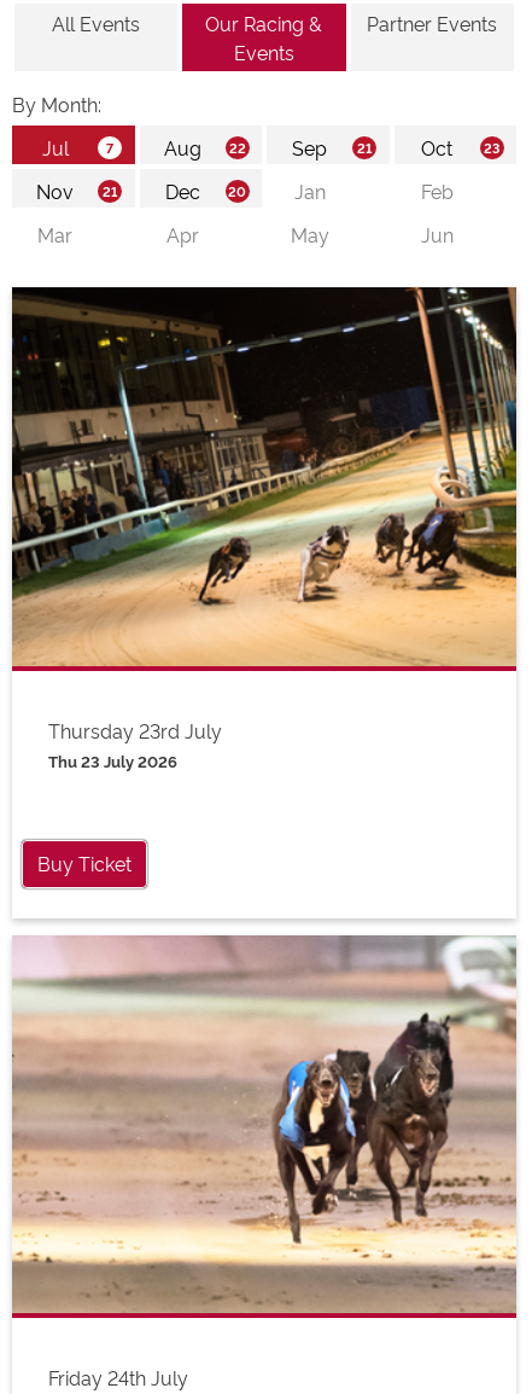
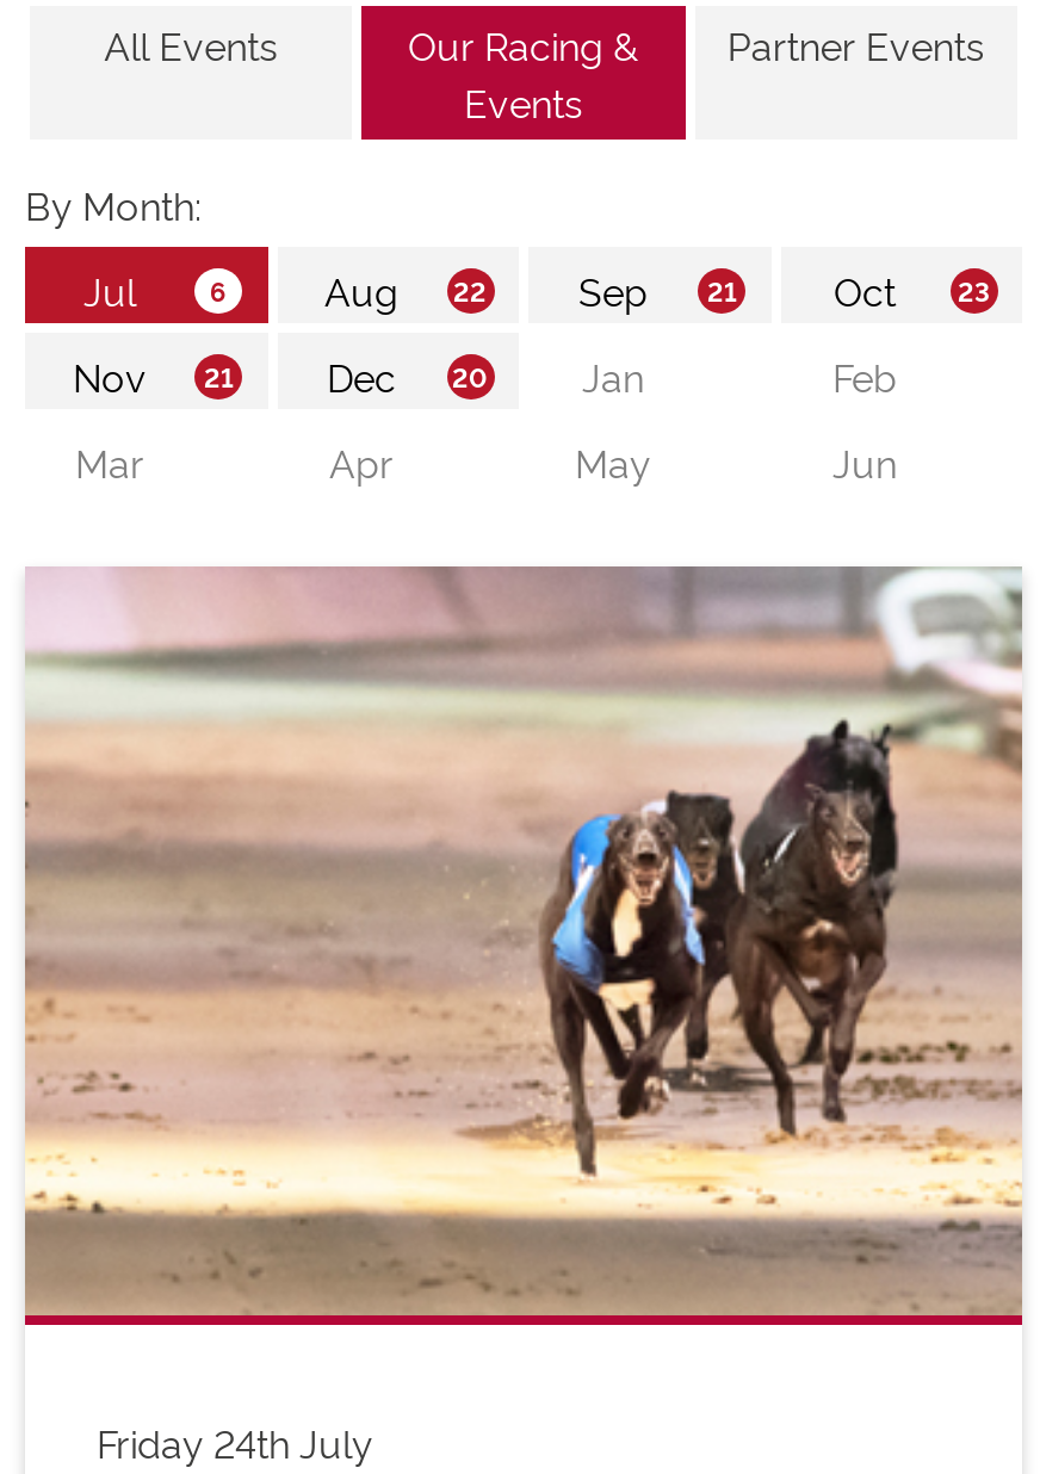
- [image]
- Thursday 23rd July
- Thu 23 July 2026

- Buy Ticket
